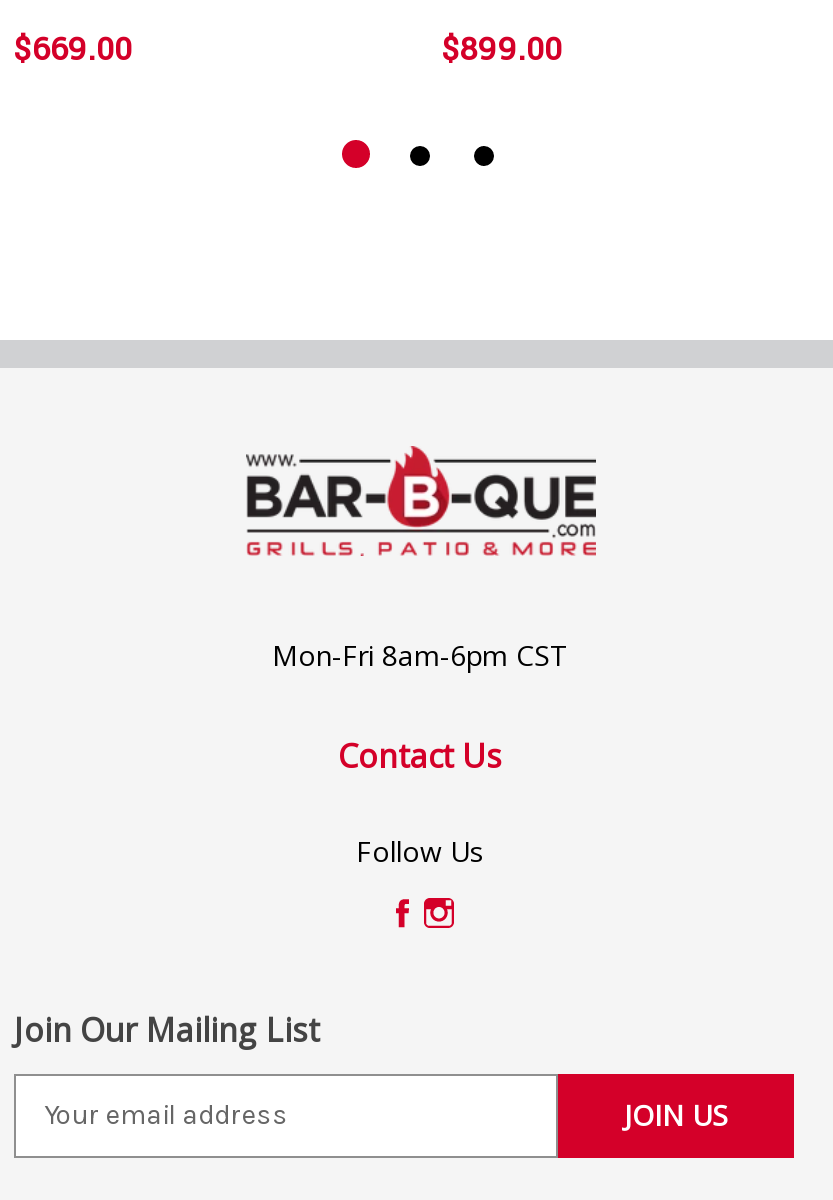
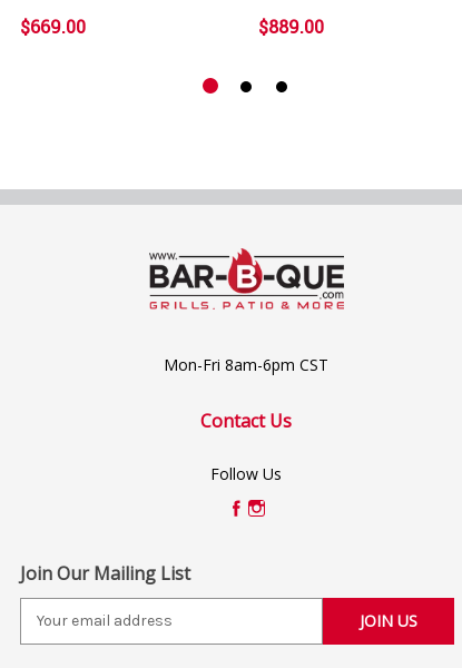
- $899.00
+ $889.00
